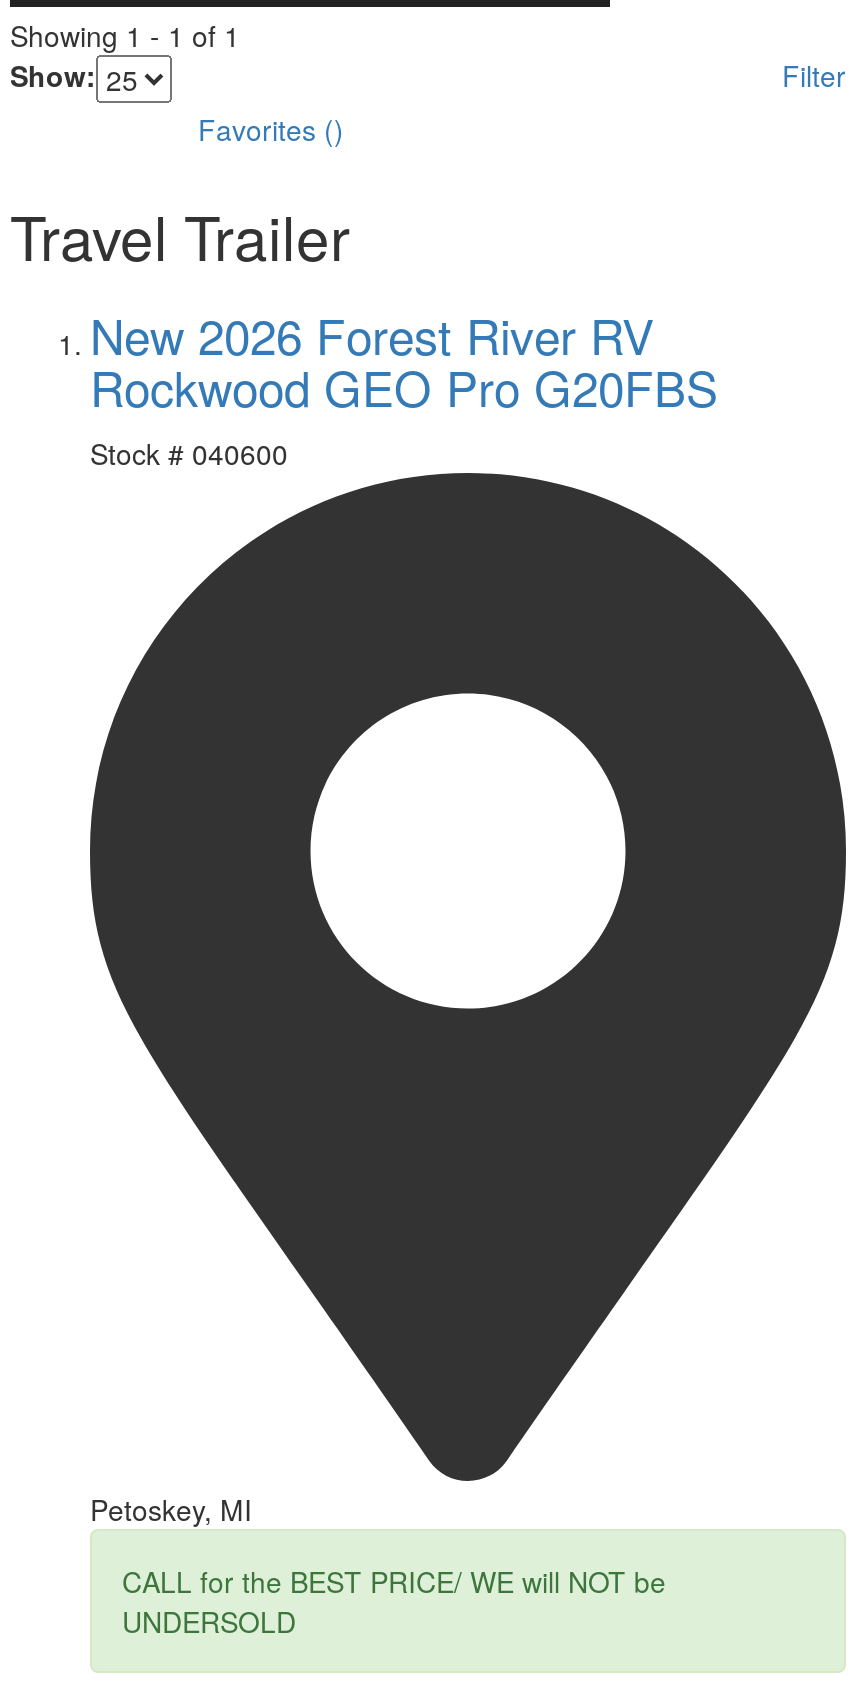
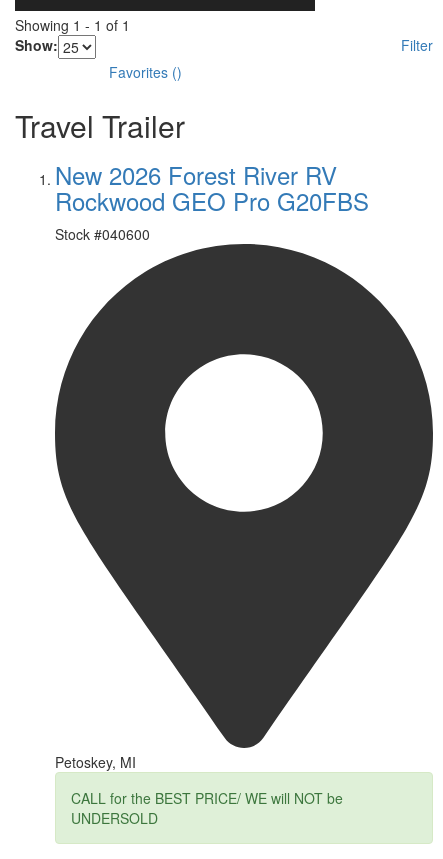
- Stock # 040600
+ Stock #040600
